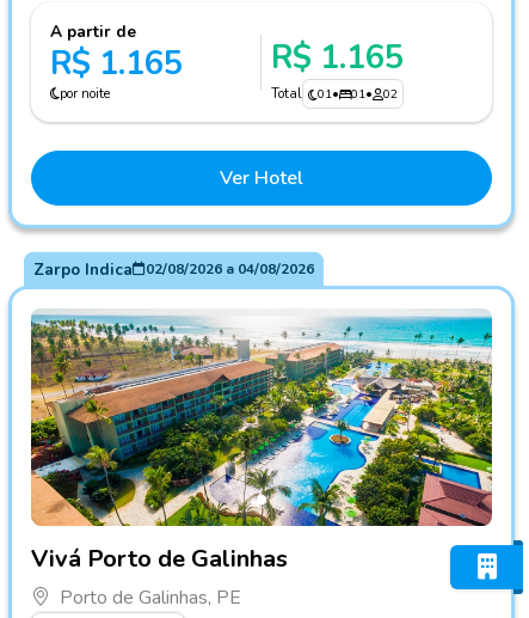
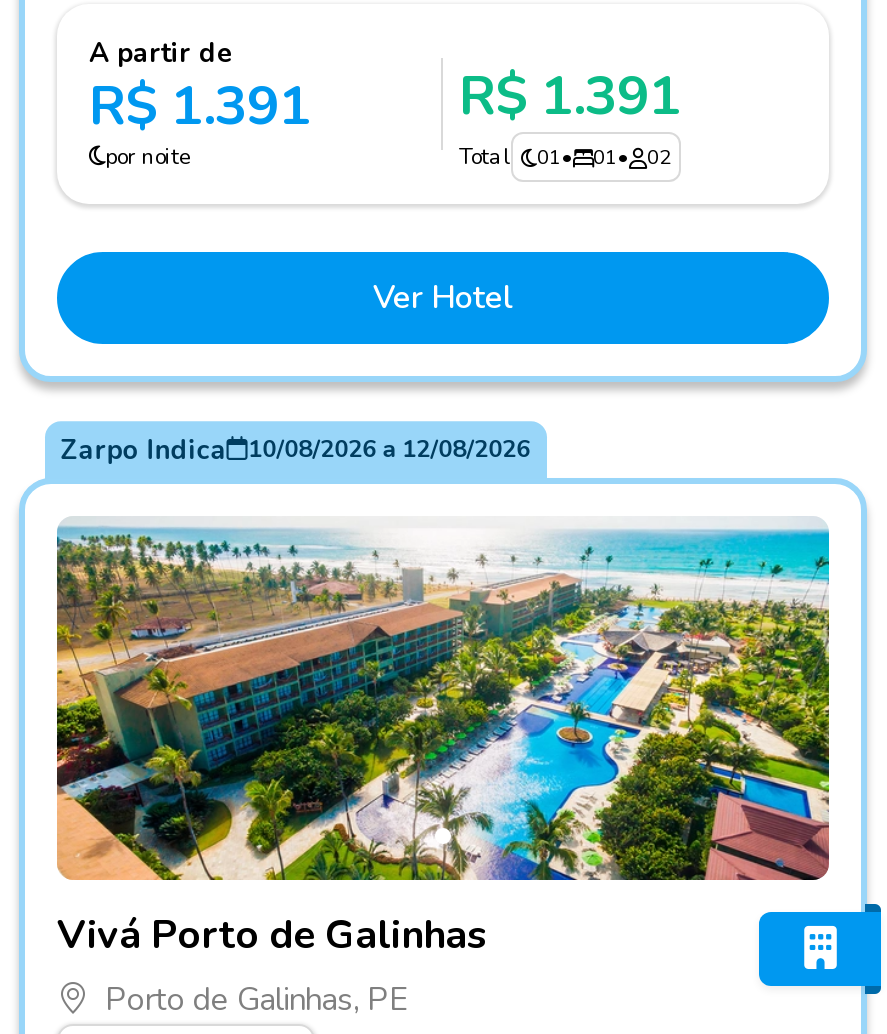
- R$ 1.165
+ R$ 1.391

- R$ 1.165
+ R$ 1.391

- Zarpo Indica 02/08/2026 a 04/08/2026
+ Zarpo Indica 10/08/2026 a 12/08/2026
